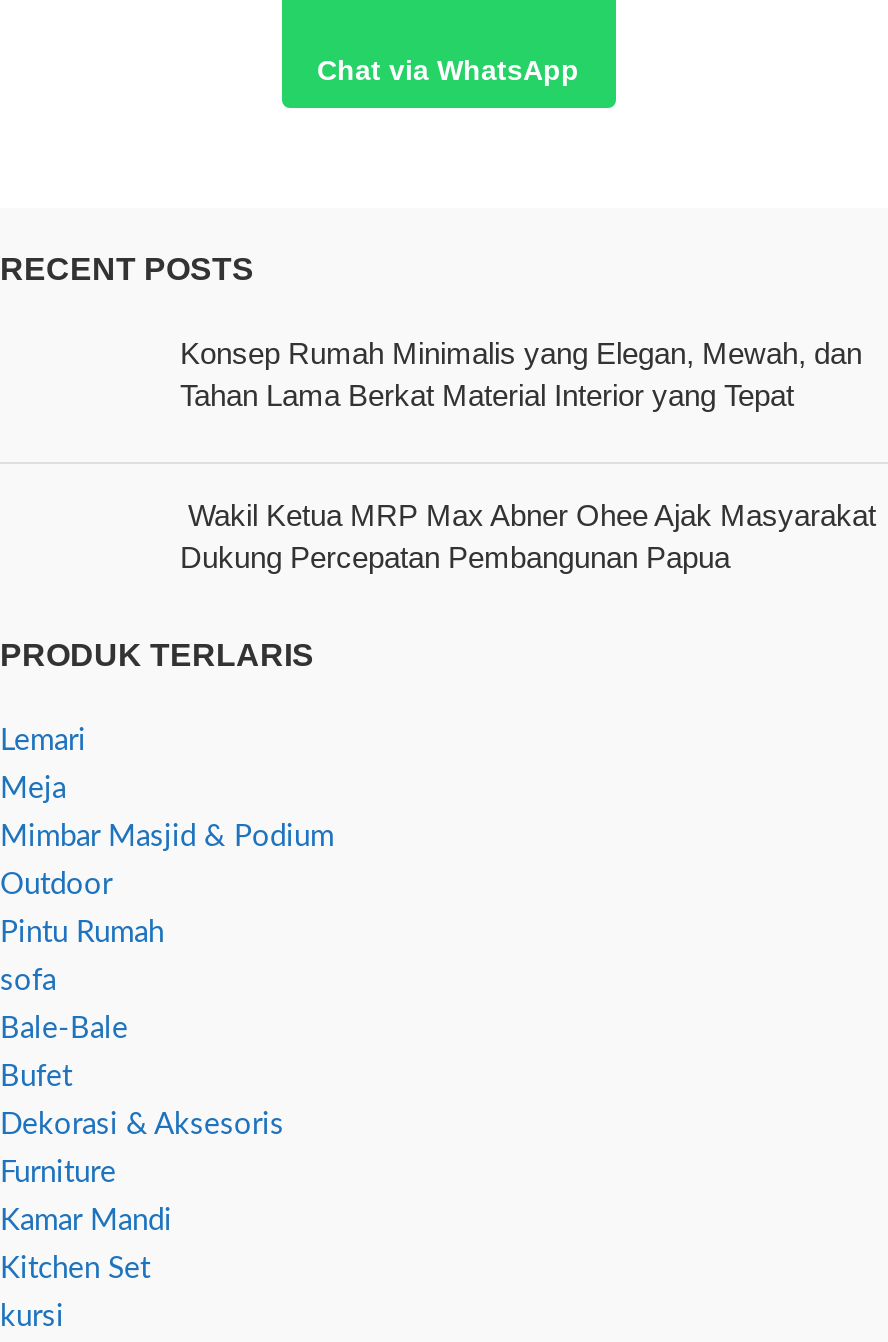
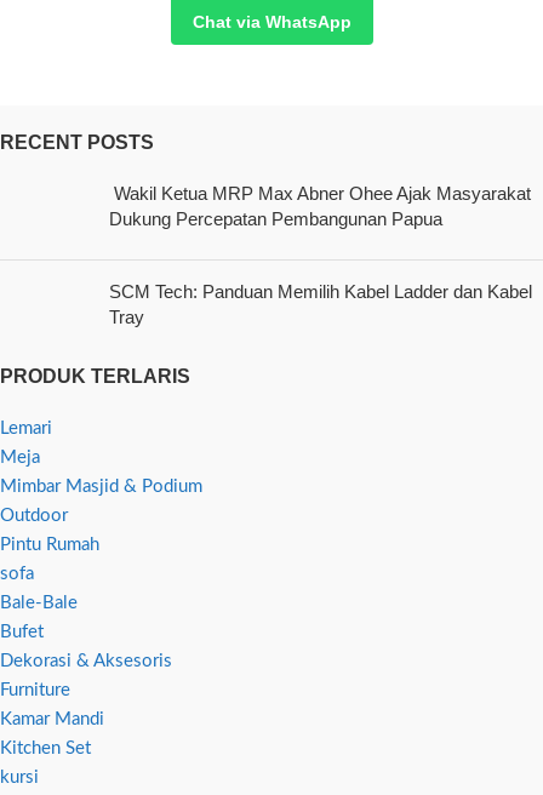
- Konsep Rumah Minimalis yang Elegan, Mewah, dan
- Tahan Lama Berkat Material Interior yang Tepat

moved up: Wakil Ketua MRP Max Abner Ohee Ajak Masyarakat | Dukung Percepatan Pembangunan Papua

+ SCM Tech: Panduan Memilih Kabel Ladder dan Kabel
+ Tray
